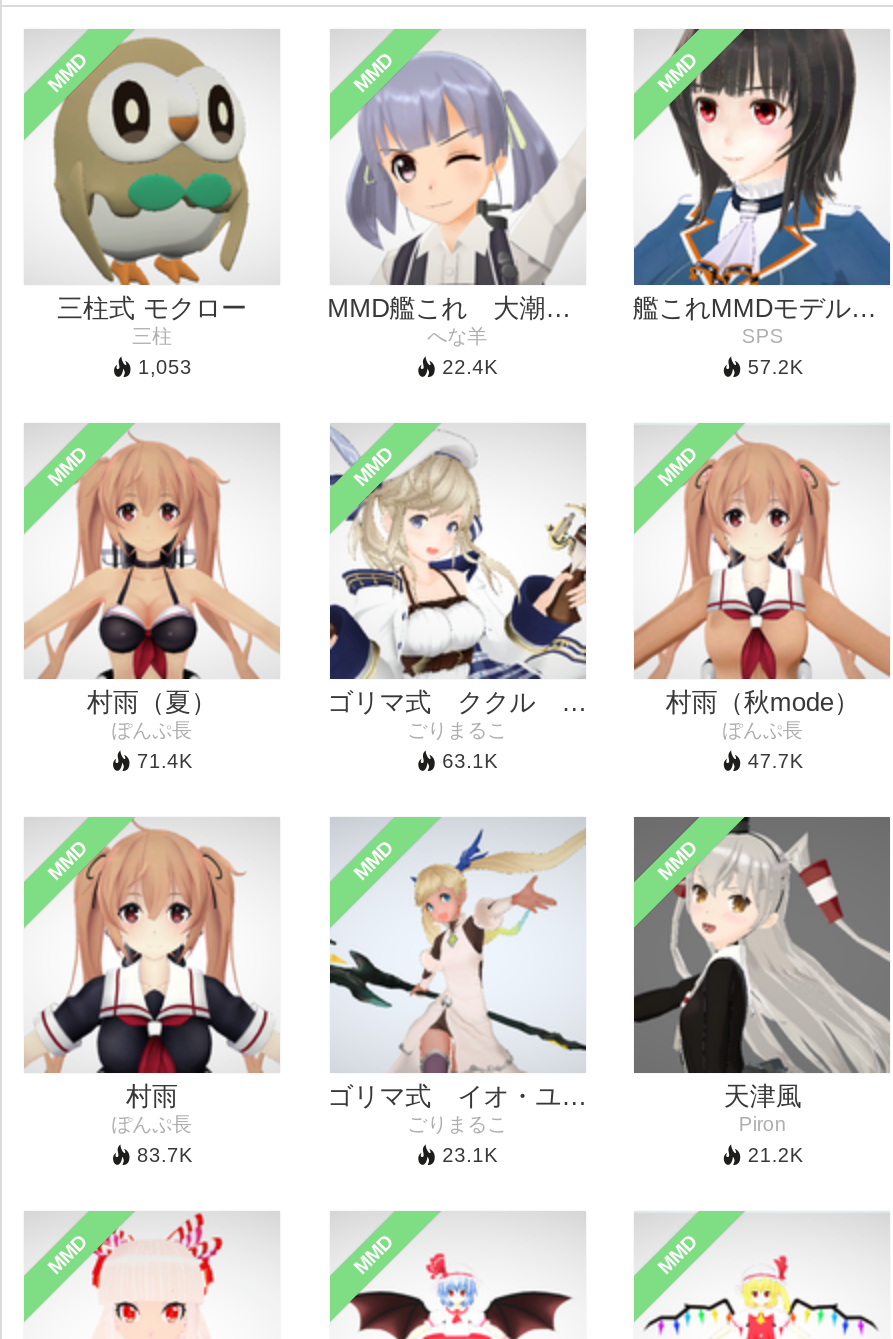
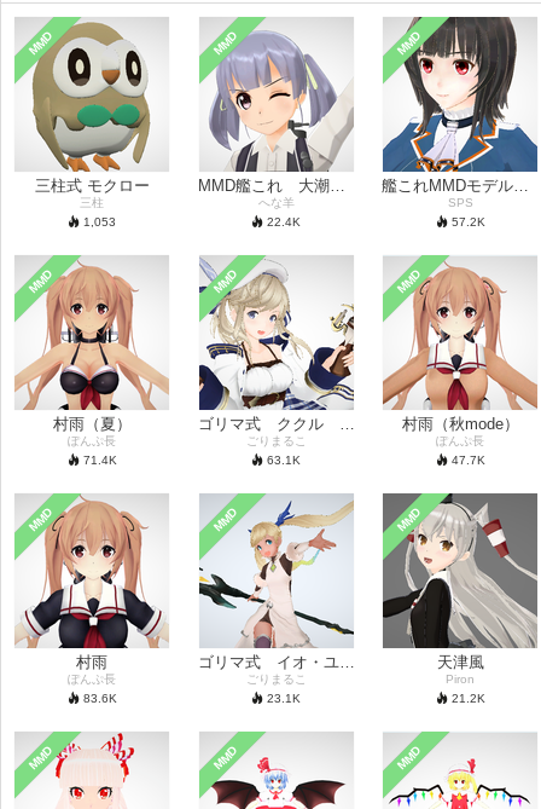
- 83.7K
+ 83.6K
